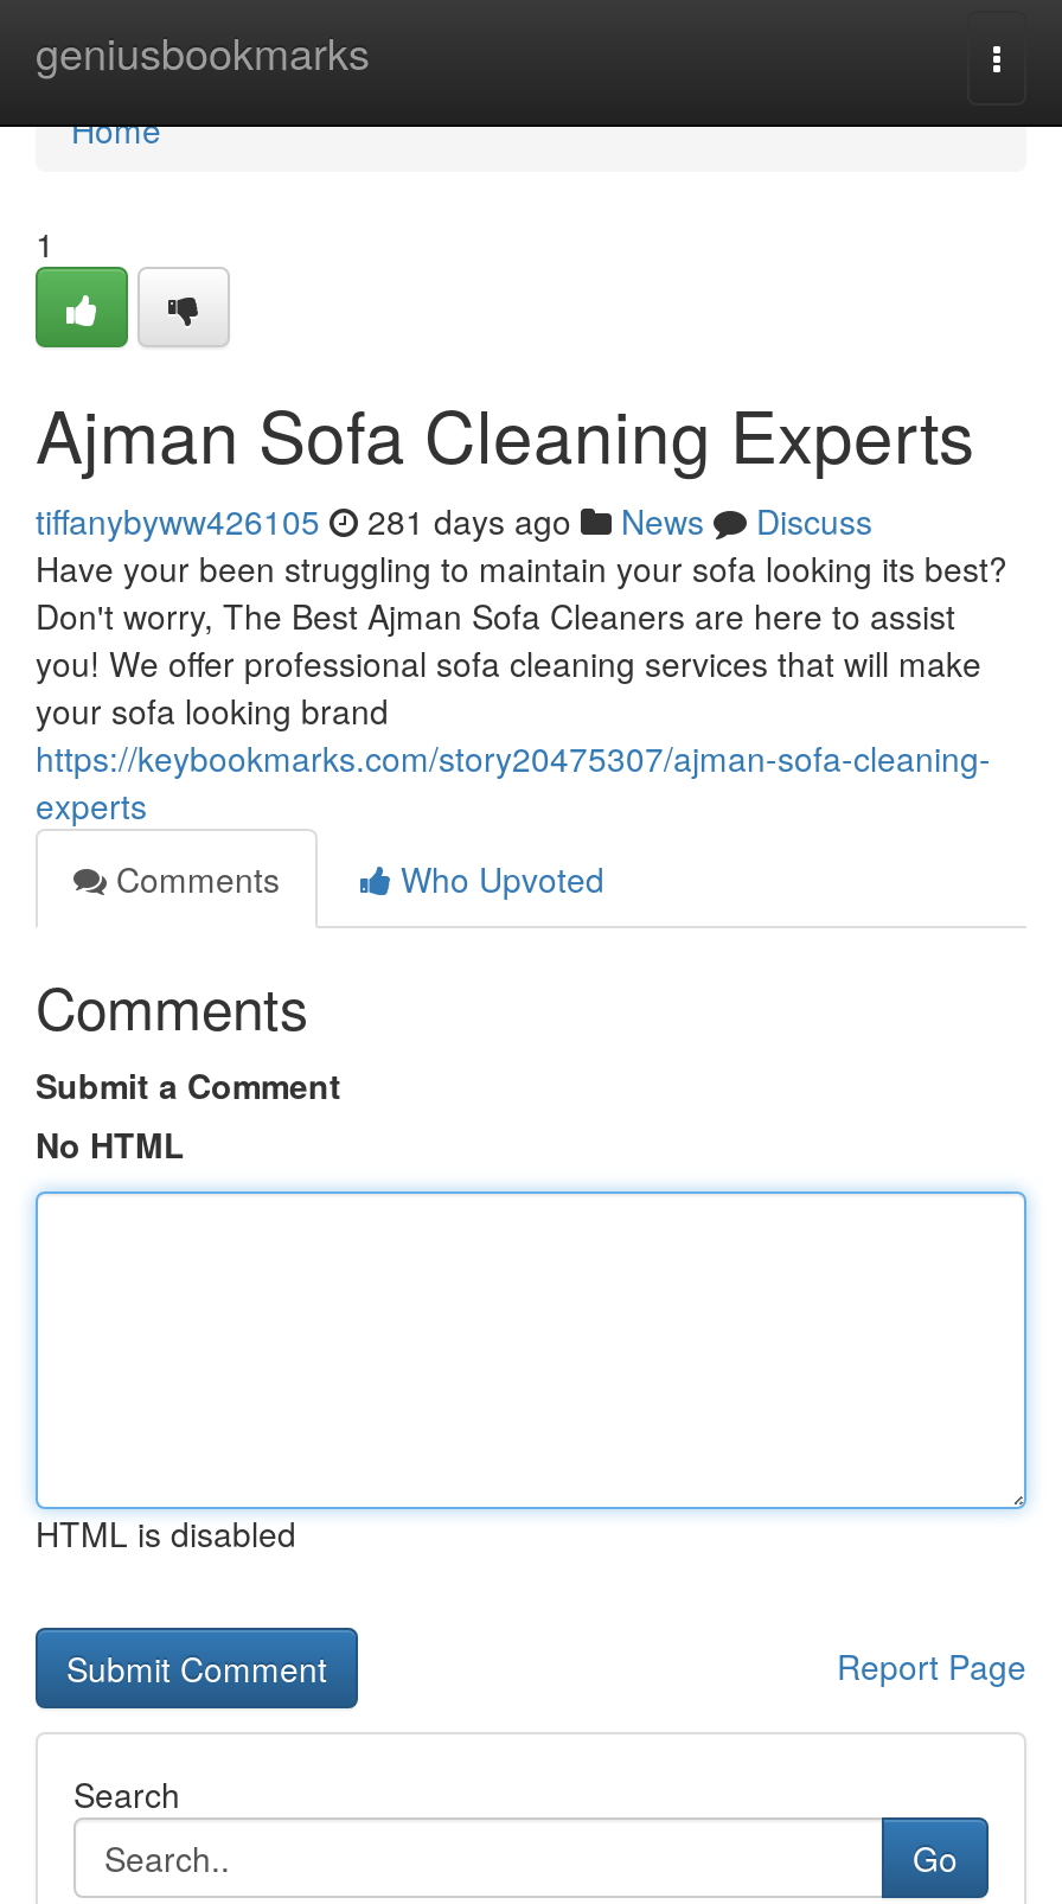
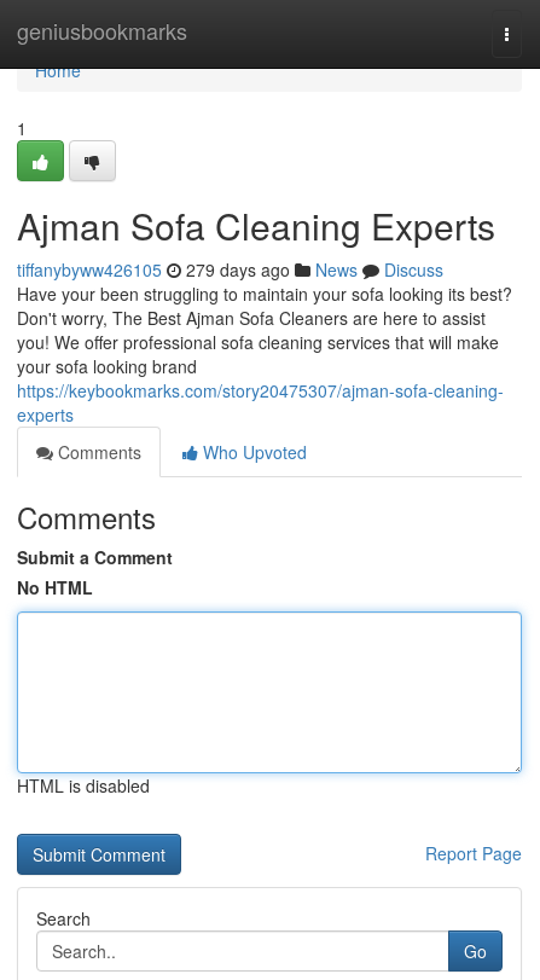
- tiffanybyww426105 281 days ago News Discuss
+ tiffanybyww426105 279 days ago News Discuss
